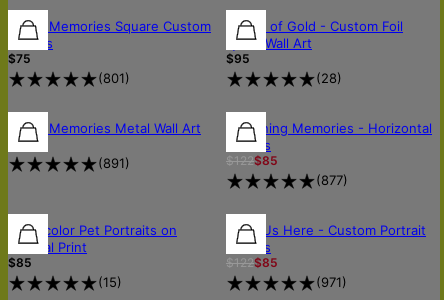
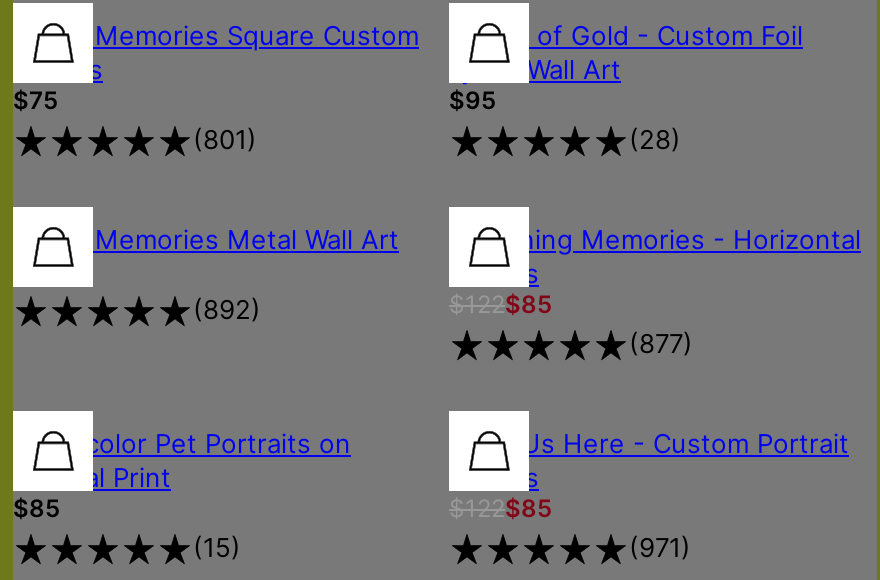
- (891)
+ (892)
